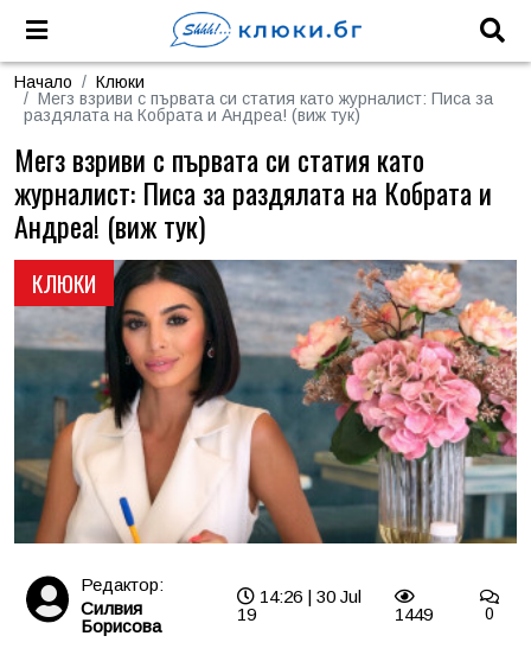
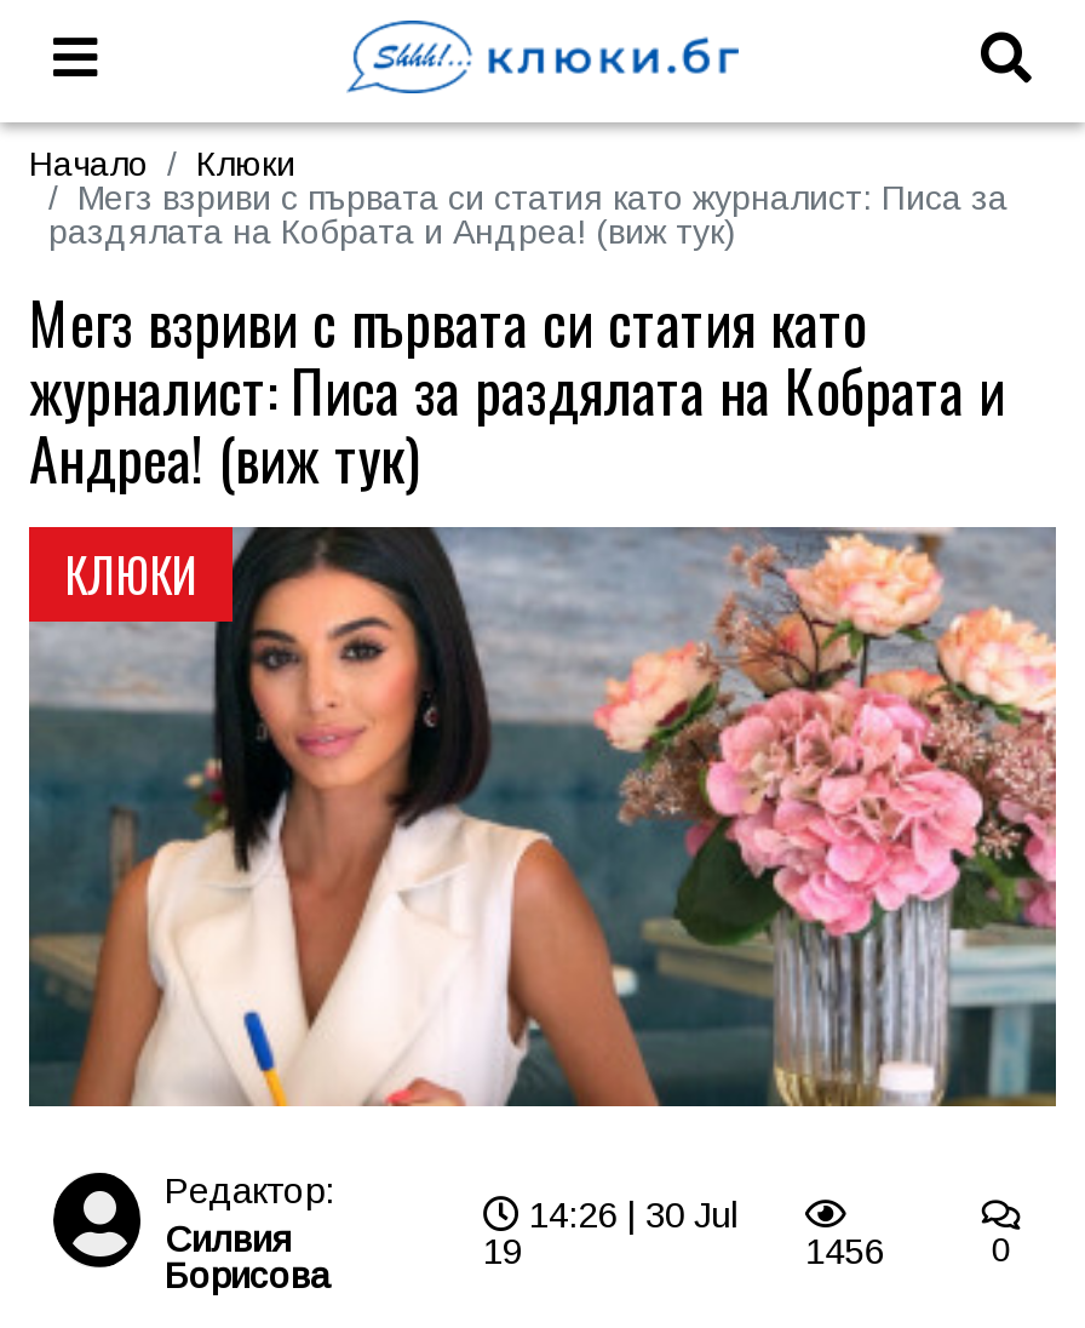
- 1449
+ 1456
